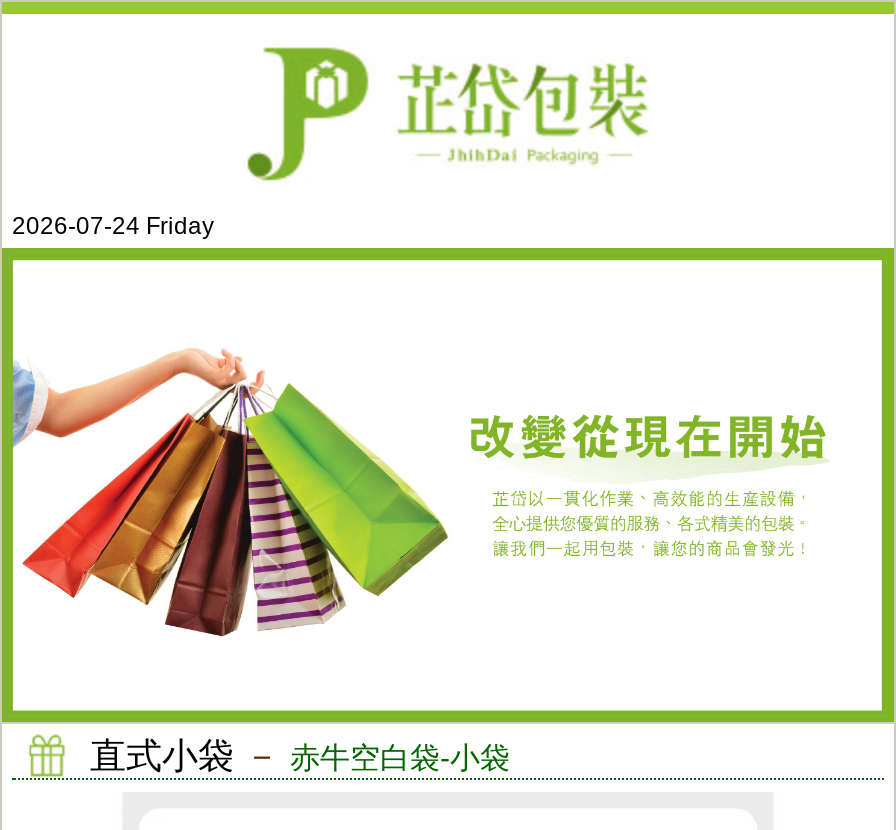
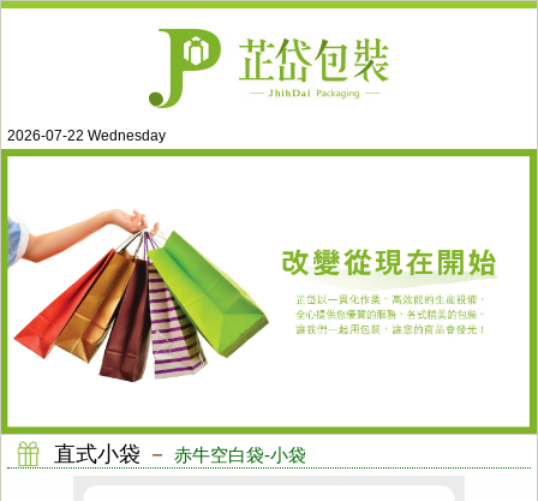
- 2026-07-24 Friday
+ 2026-07-22 Wednesday
